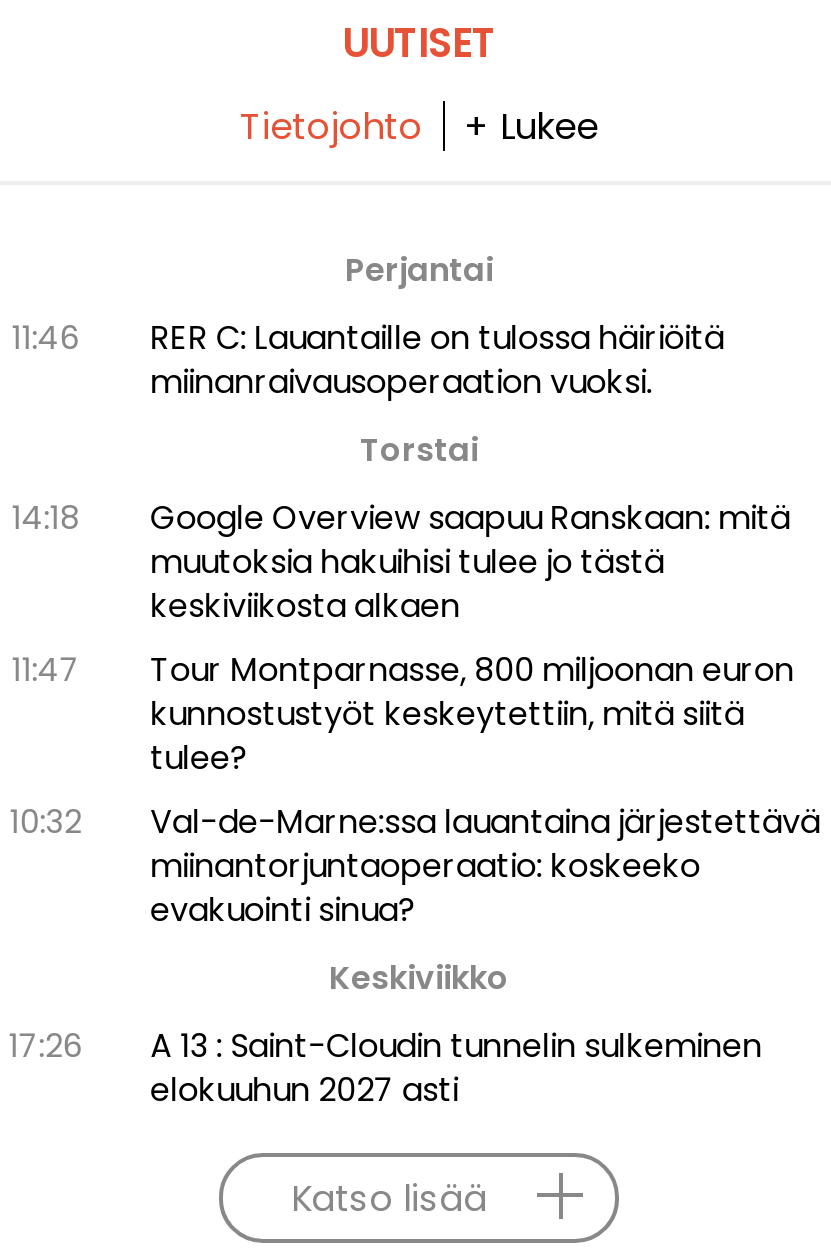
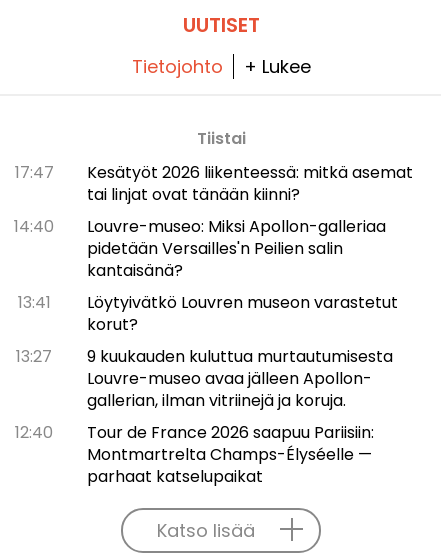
- Perjantai
- 11:46
- RER C: Lauantaille on tulossa häiriöitä
- miinanraivausoperaation vuoksi.
- Torstai
- 14:18
- Google Overview saapuu Ranskaan: mitä
- muutoksia hakuihisi tulee jo tästä
- keskiviikosta alkaen
- 11:47
- Tour Montparnasse, 800 miljoonan euron
- kunnostustyöt keskeytettiin, mitä siitä
- tulee?
- 10:32
- Val-de-Marne:ssa lauantaina järjestettävä
- miinantorjuntaoperaatio: koskeeko
- evakuointi sinua?
- Keskiviikko
- 17:26
- A 13 : Saint-Cloudin tunnelin sulkeminen
- elokuuhun 2027 asti
+ Tiistai
+ 17:47
+ Kesätyöt 2026 liikenteessä: mitkä asemat
+ tai linjat ovat tänään kiinni?
+ 14:40
+ Louvre-museo: Miksi Apollon-galleriaa
+ pidetään Versailles'n Peilien salin
+ kantaisänä?
+ 13:41
+ Löytyivätkö Louvren museon varastetut
+ korut?
+ 13:27
+ 9 kuukauden kuluttua murtautumisesta
+ Louvre-museo avaa jälleen Apollon-
+ gallerian, ilman vitriinejä ja koruja.
+ 12:40
+ Tour de France 2026 saapuu Pariisiin:
+ Montmartrelta Champs-Élyséelle —
+ parhaat katselupaikat
